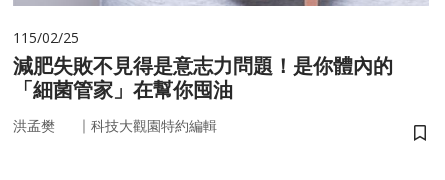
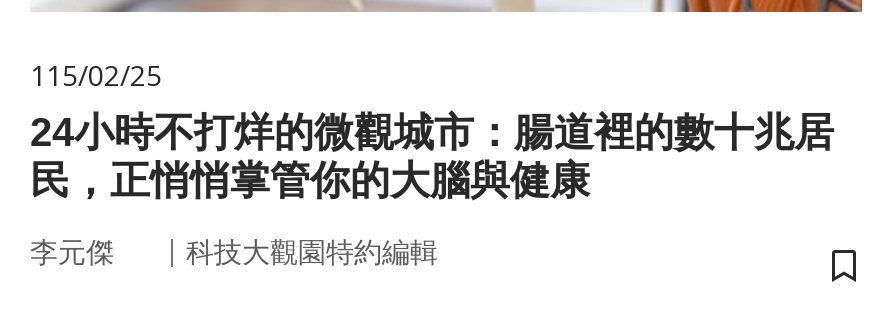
- 減肥失敗不見得是意志力問題！是你體內的
- 「細菌管家」在幫你囤油
+ 24小時不打烊的微觀城市：腸道裡的數十兆居
+ 民，正悄悄掌管你的大腦與健康

- 洪孟樊
+ 李元傑
